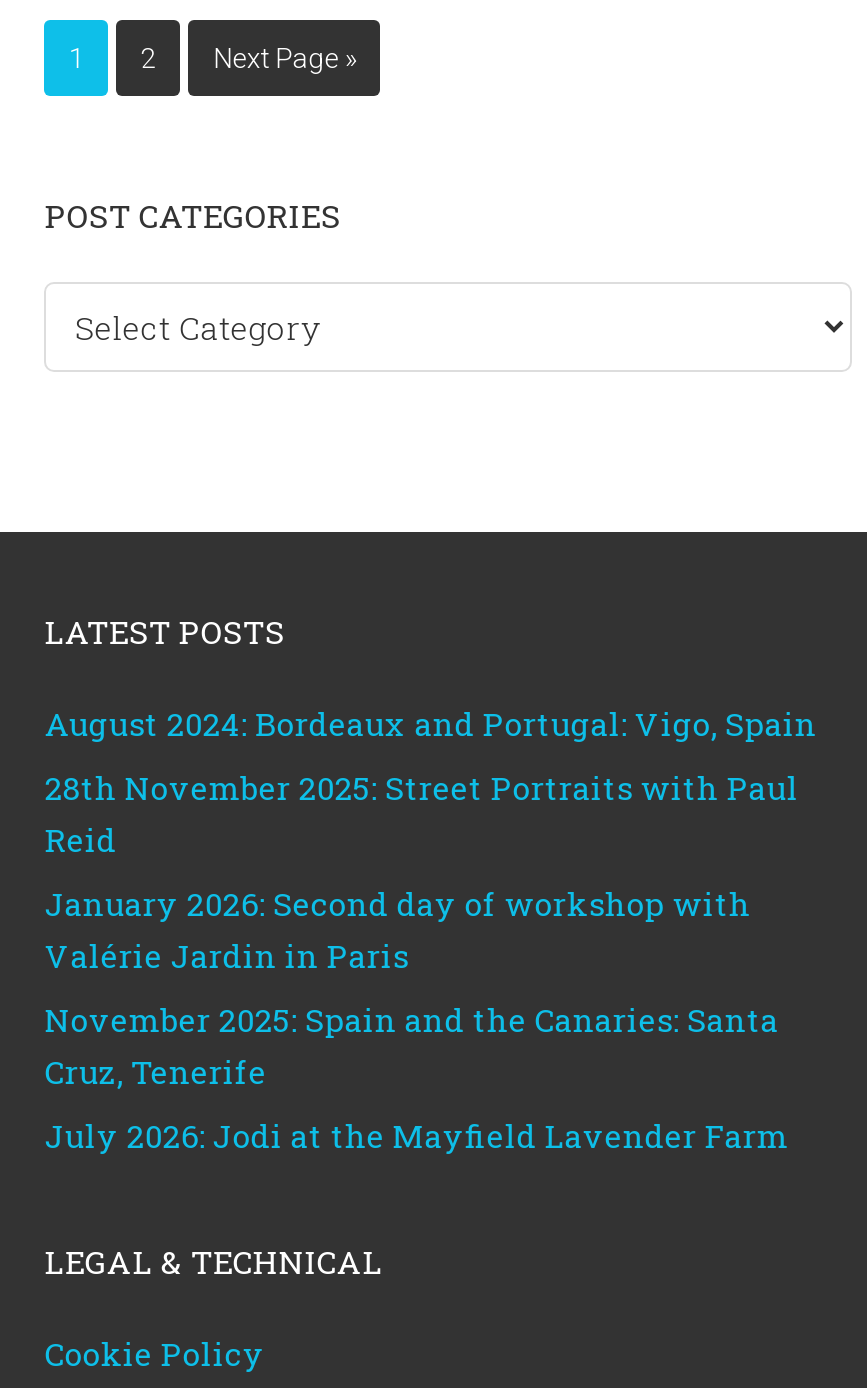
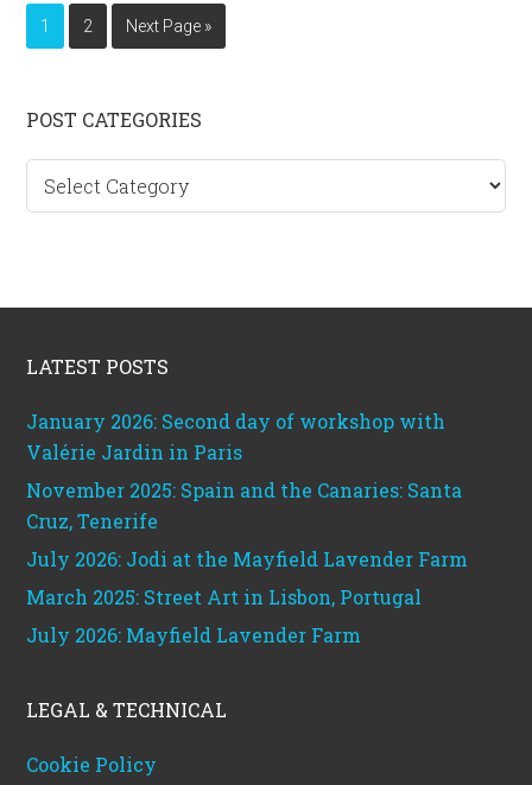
- August 2024: Bordeaux and Portugal: Vigo, Spain
- 28th November 2025: Street Portraits with Paul
- Reid

moved up: January 2026: Second day of workshop with | Valérie Jardin in Paris | November 2025: Spain and the Canaries: Santa | Cruz, Tenerife | July 2026: Jodi at the Mayfield Lavender Farm

+ March 2025: Street Art in Lisbon, Portugal
+ July 2026: Mayfield Lavender Farm
